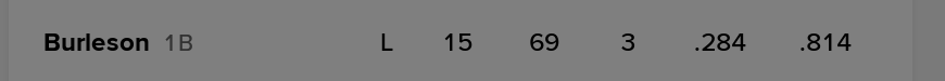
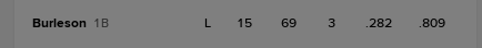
- .284
+ .282

- .814
+ .809
